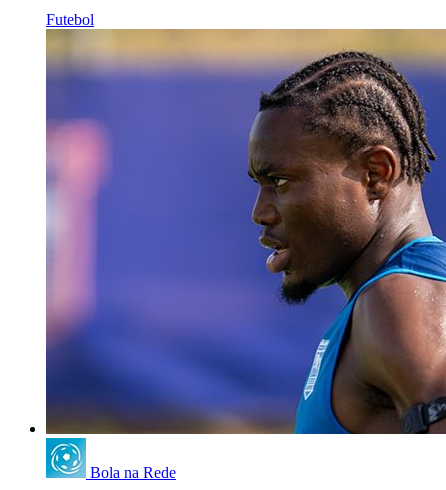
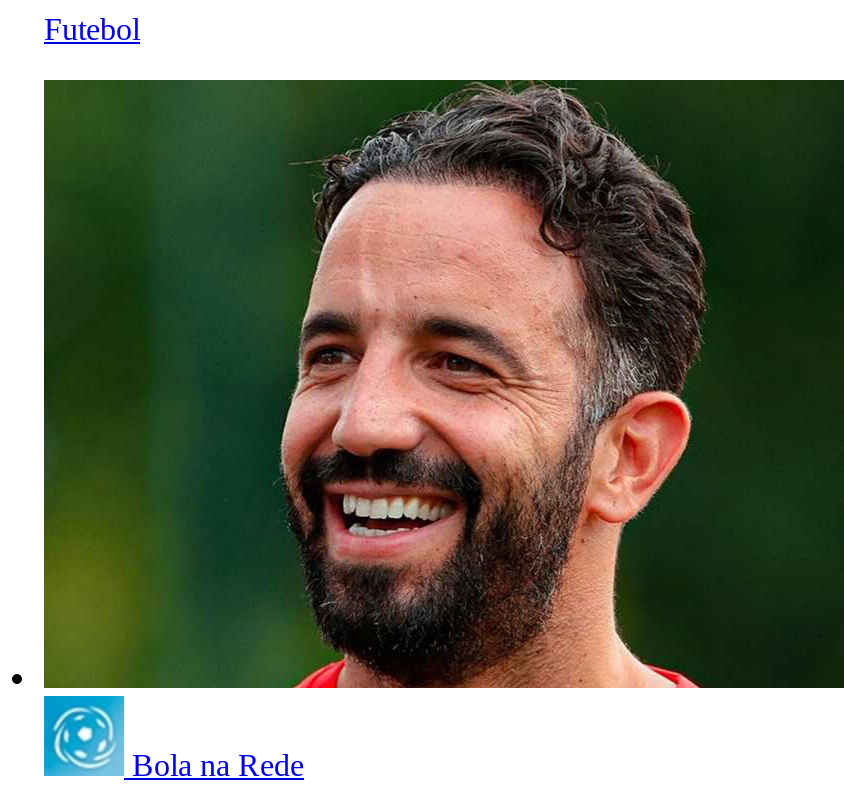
- [image]
+ [image]
